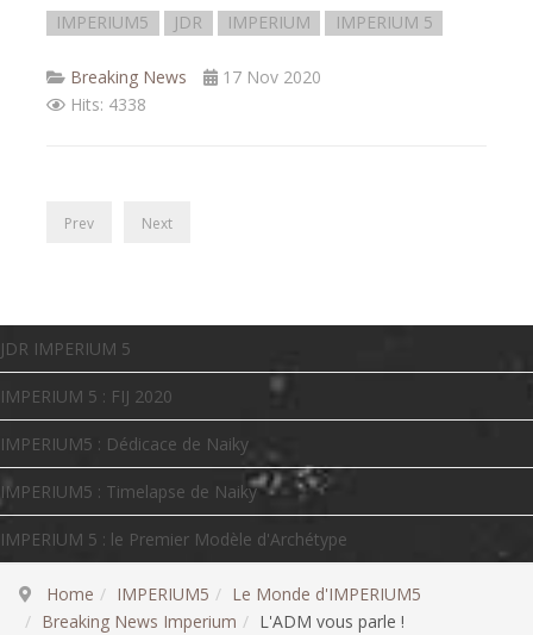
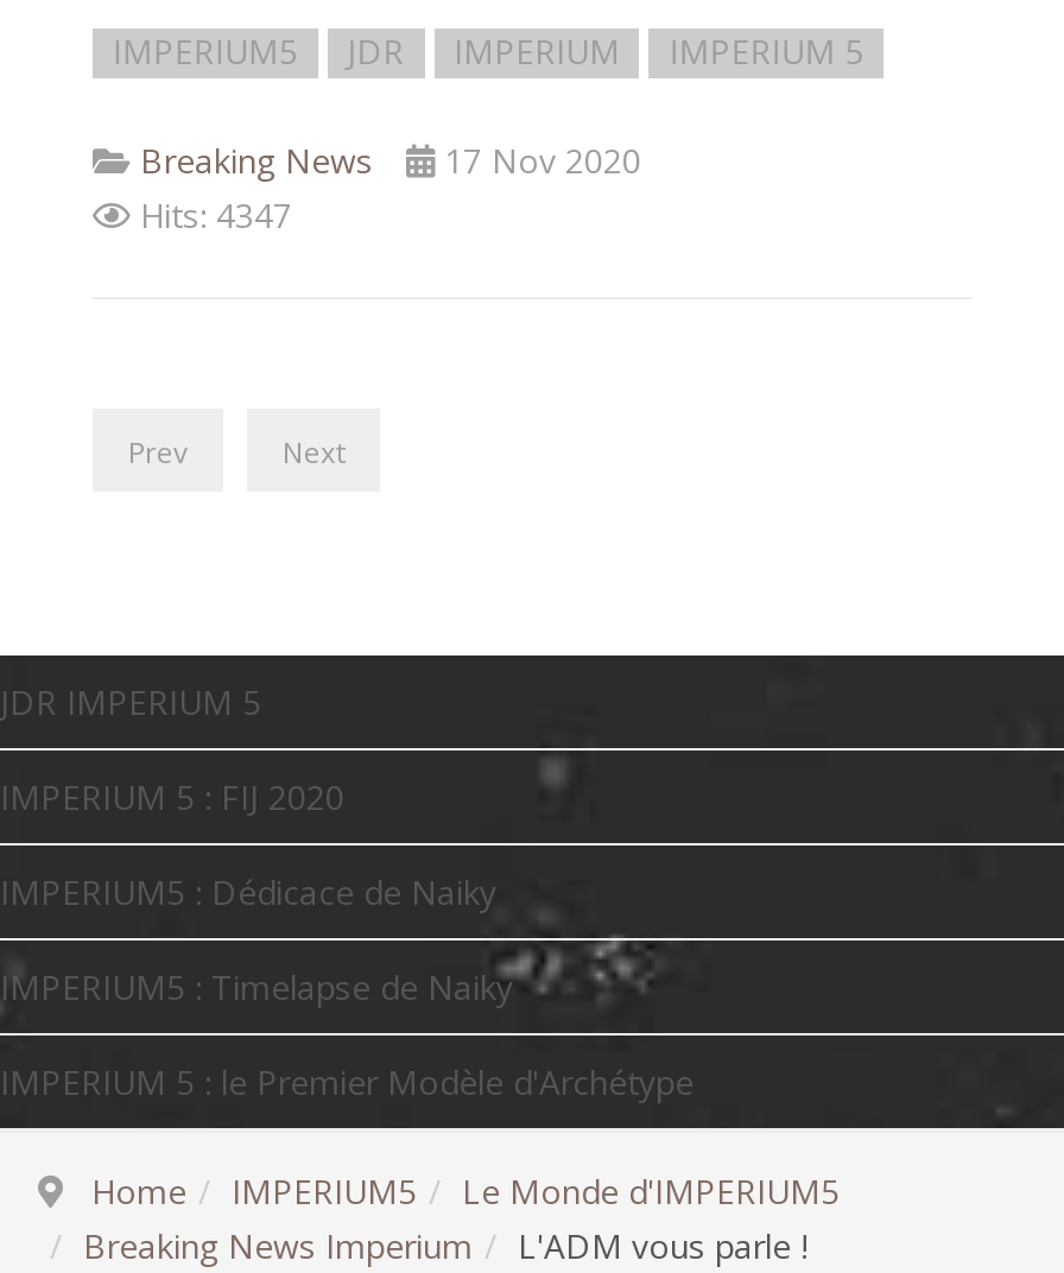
- Hits: 4338
+ Hits: 4347
